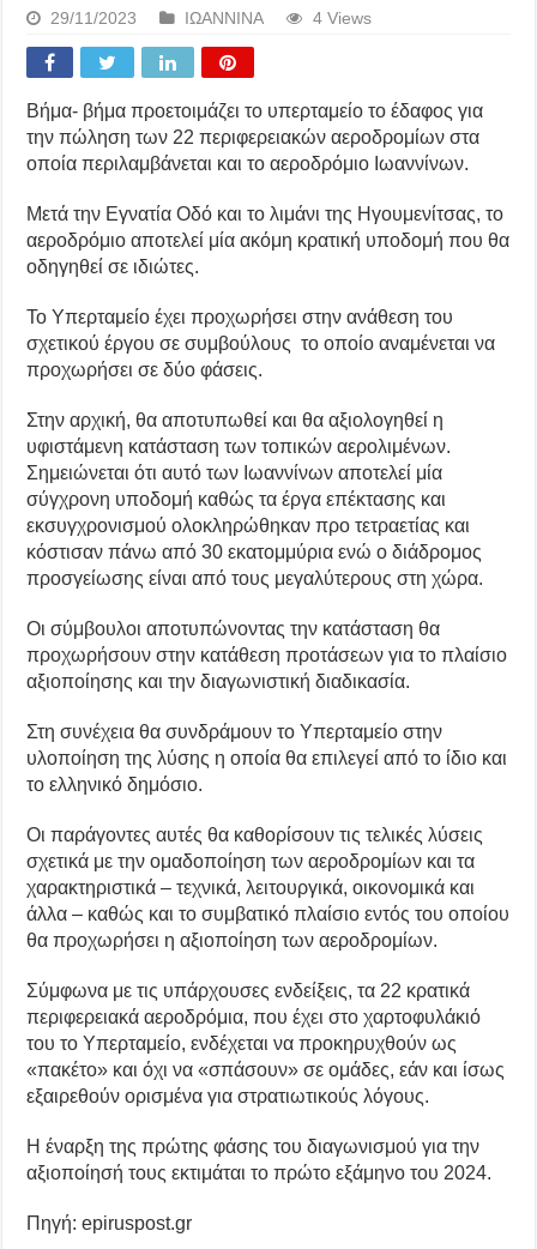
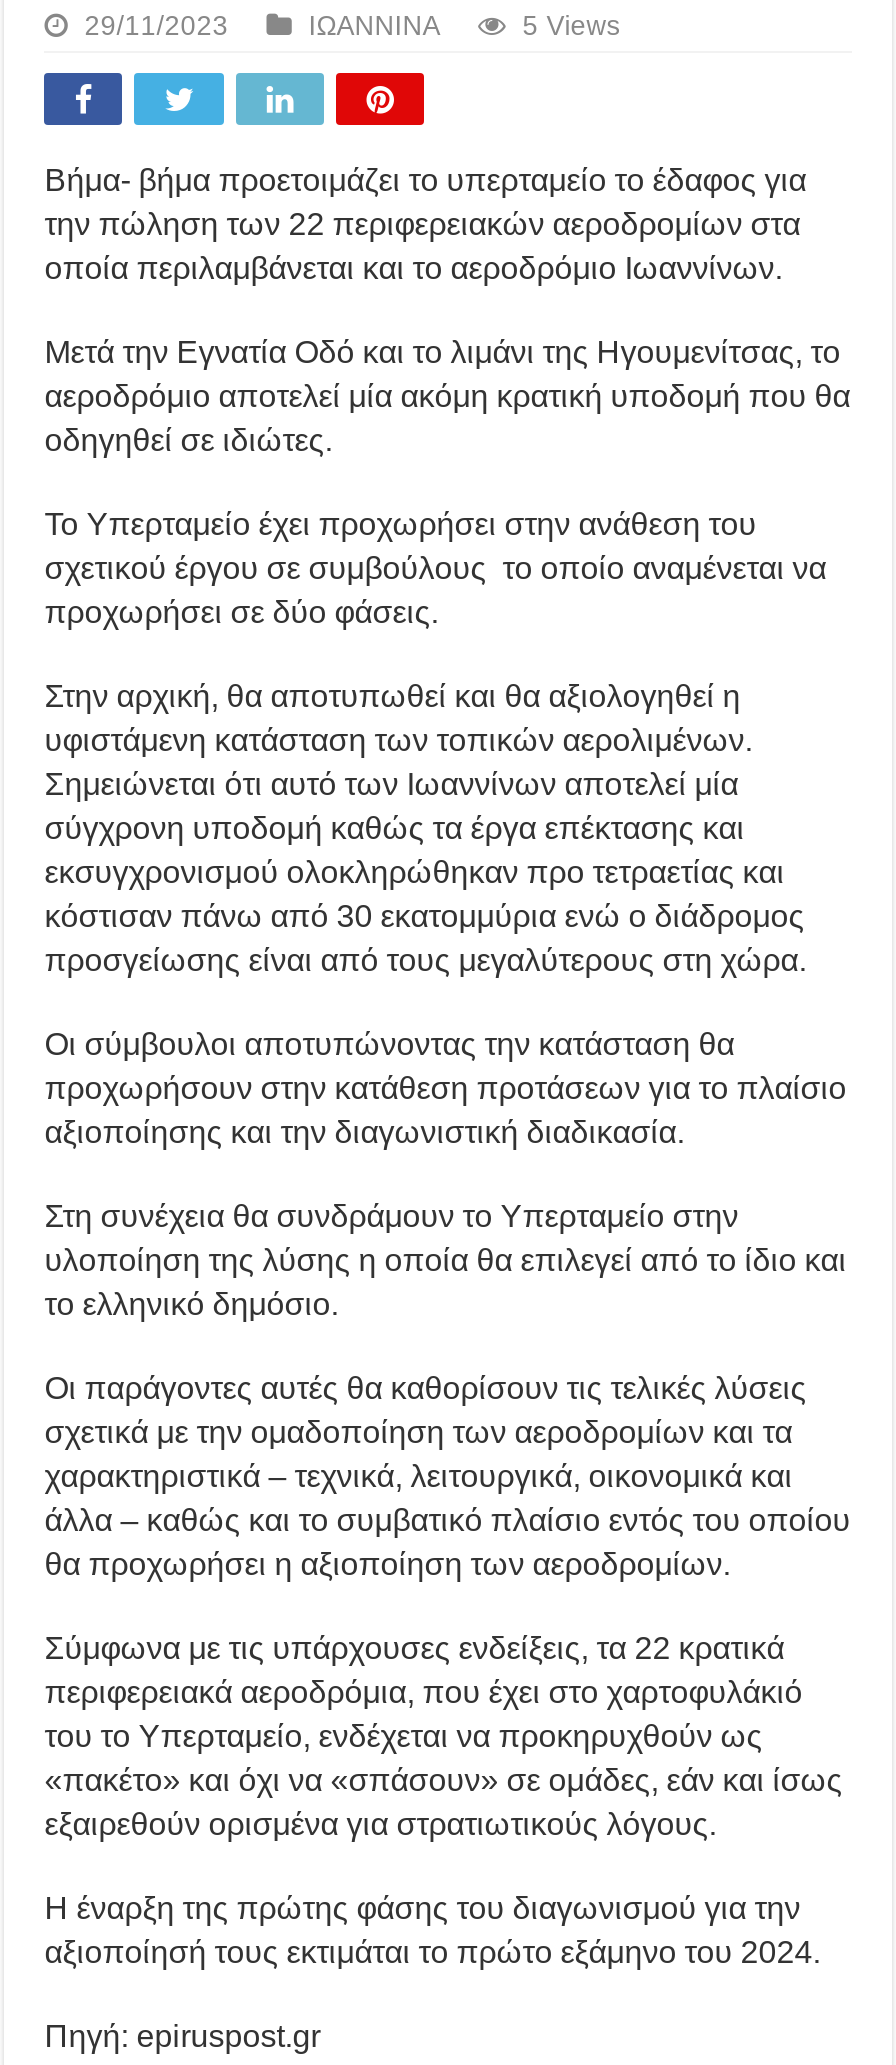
- 4 Views
+ 5 Views
